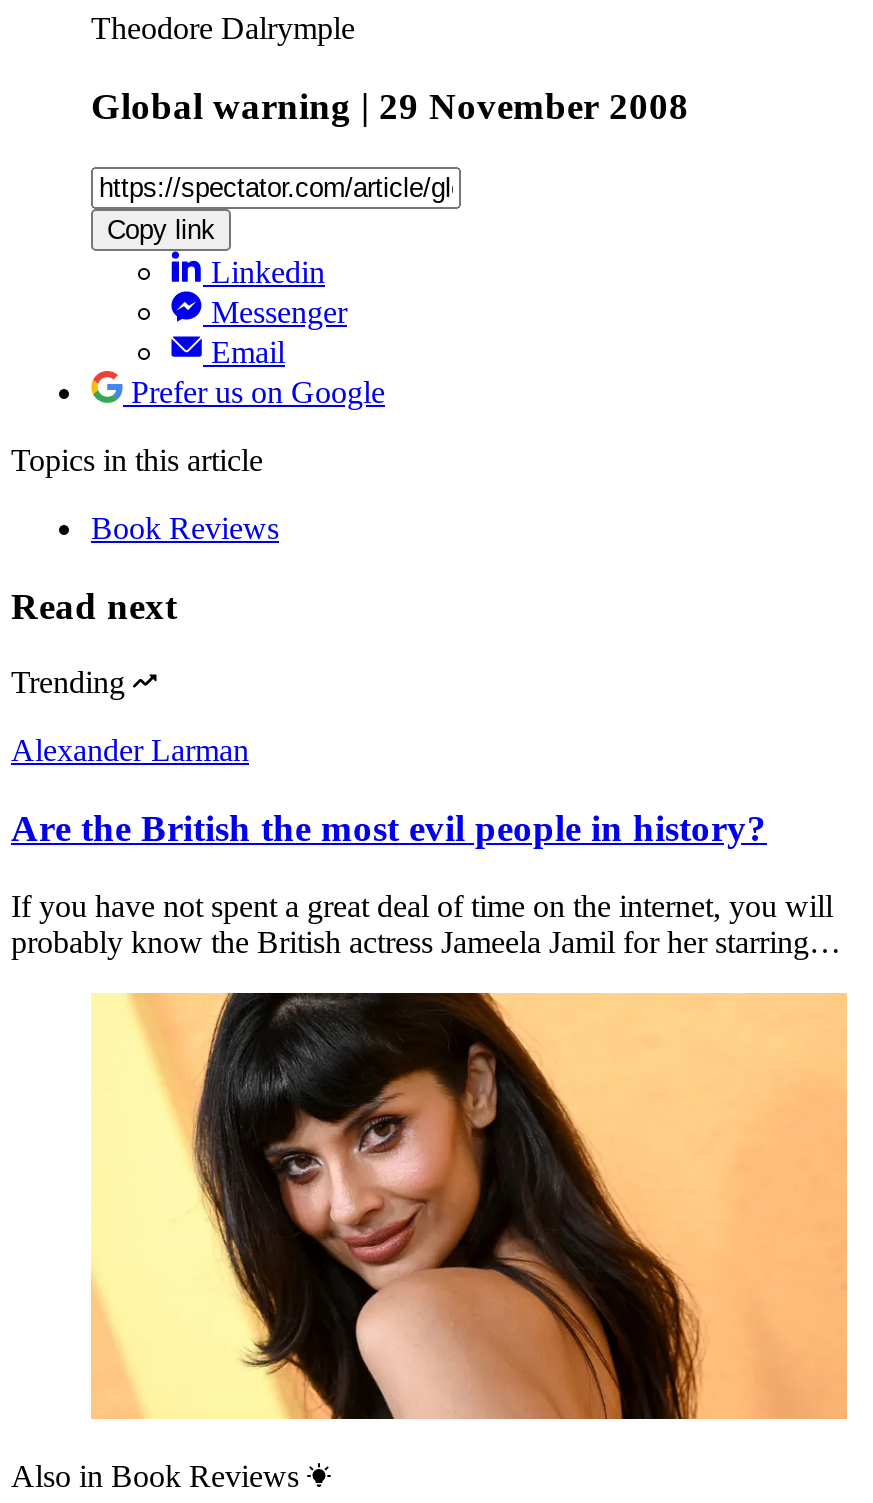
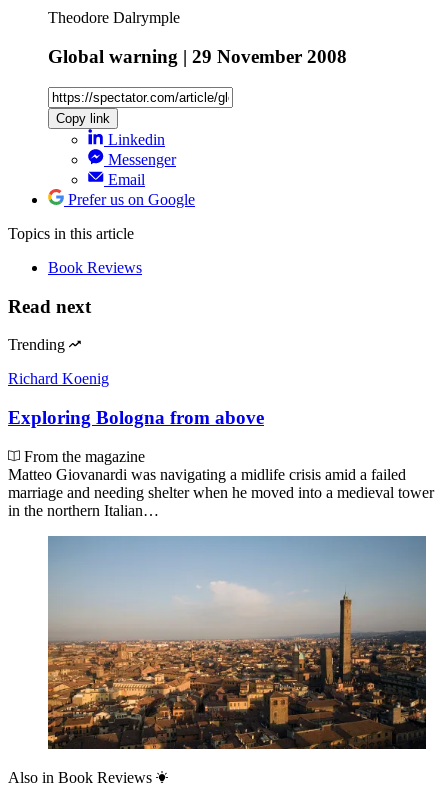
- Alexander Larman
+ Richard Koenig

- Are the British the most evil people in history?
+ Exploring Bologna from above

- If you have not spent a great deal of time on the internet, you will
- probably know the British actress Jameela Jamil for her starring…
+ From the magazine
+ Matteo Giovanardi was navigating a midlife crisis amid a failed
+ marriage and needing shelter when he moved into a medieval tower
+ in the northern Italian…

- [image]
+ [image]
